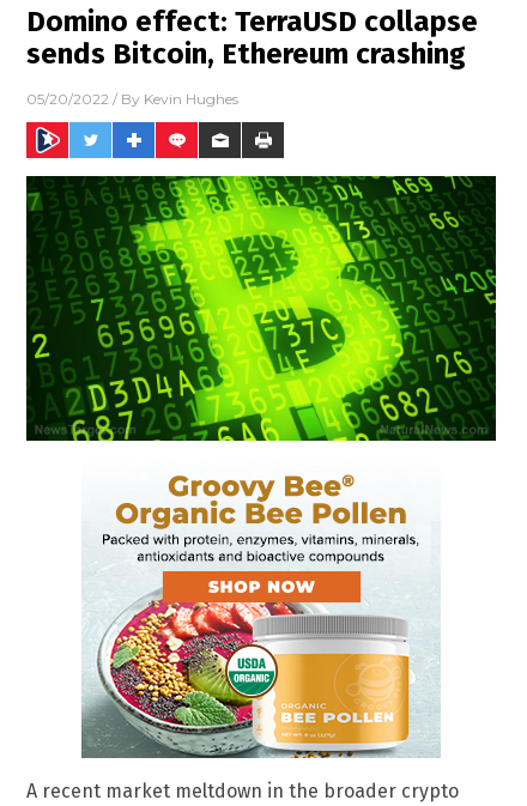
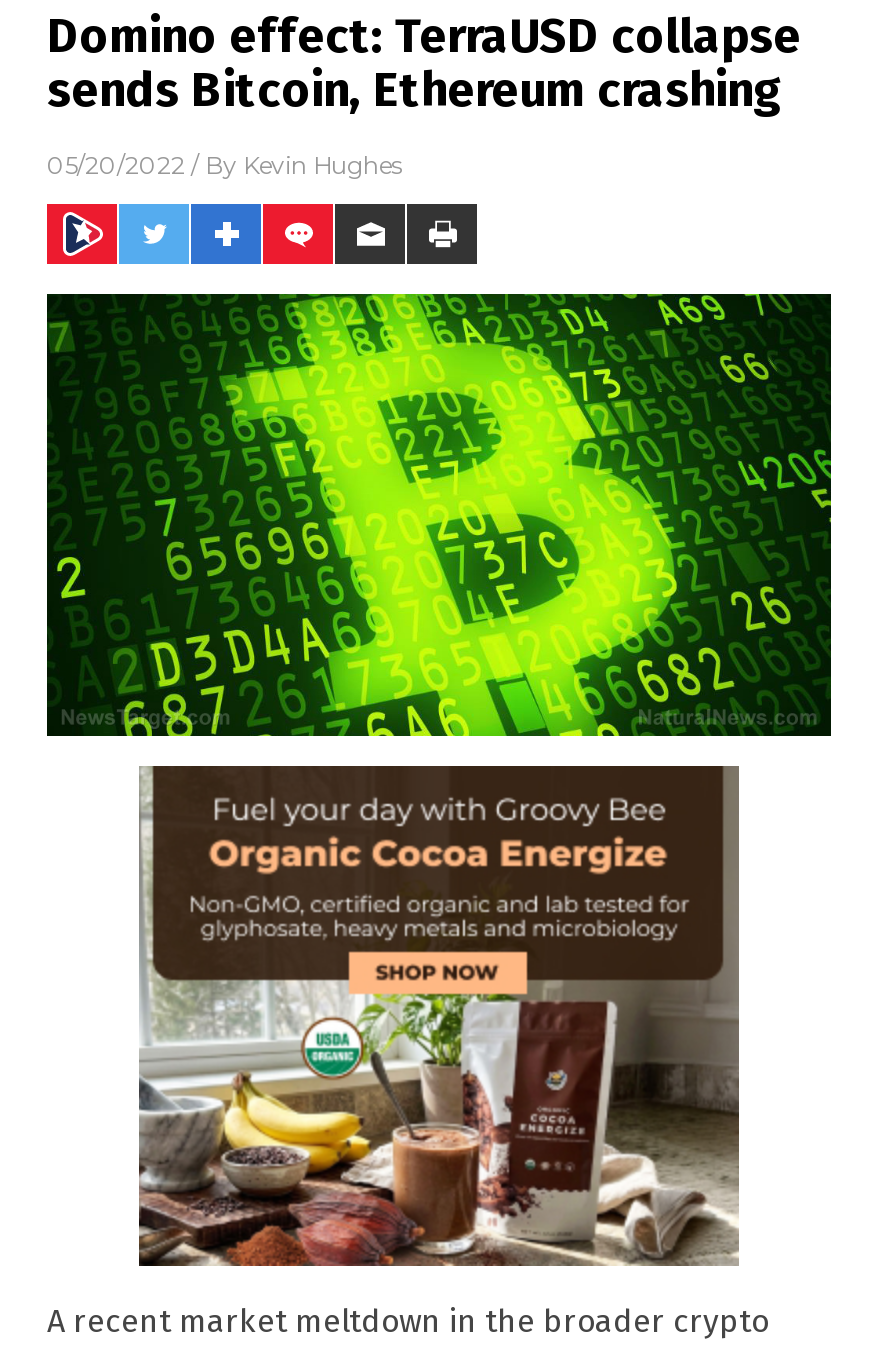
- [image]
+ [image]
